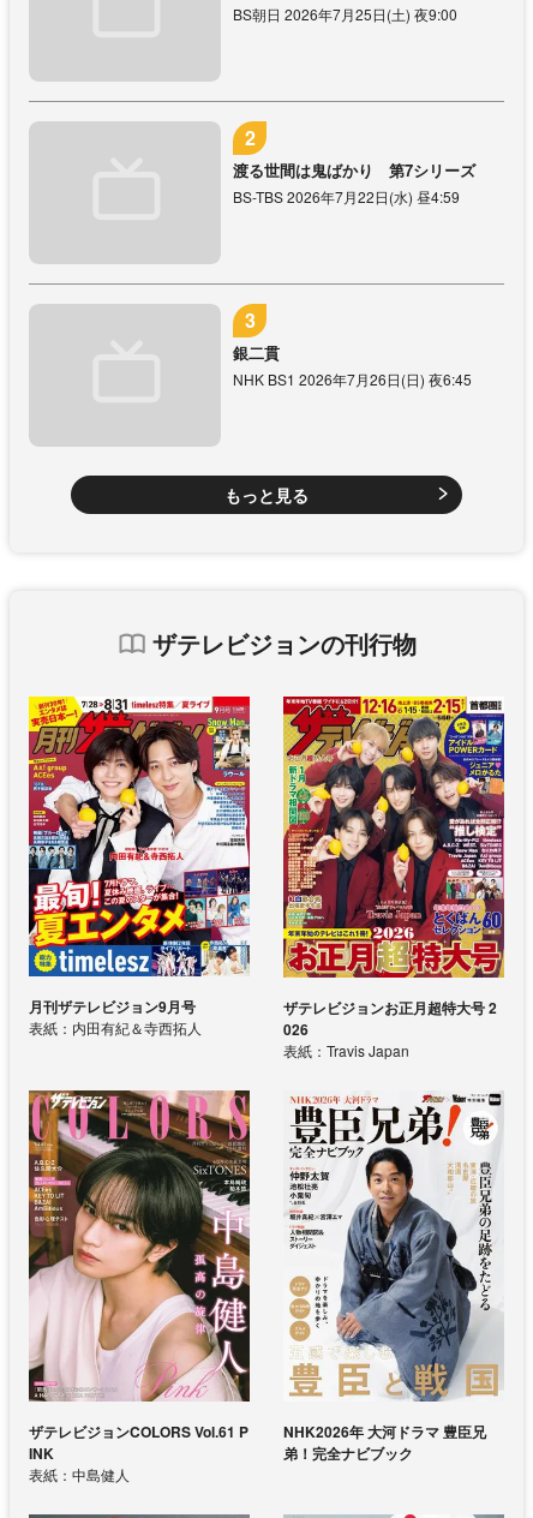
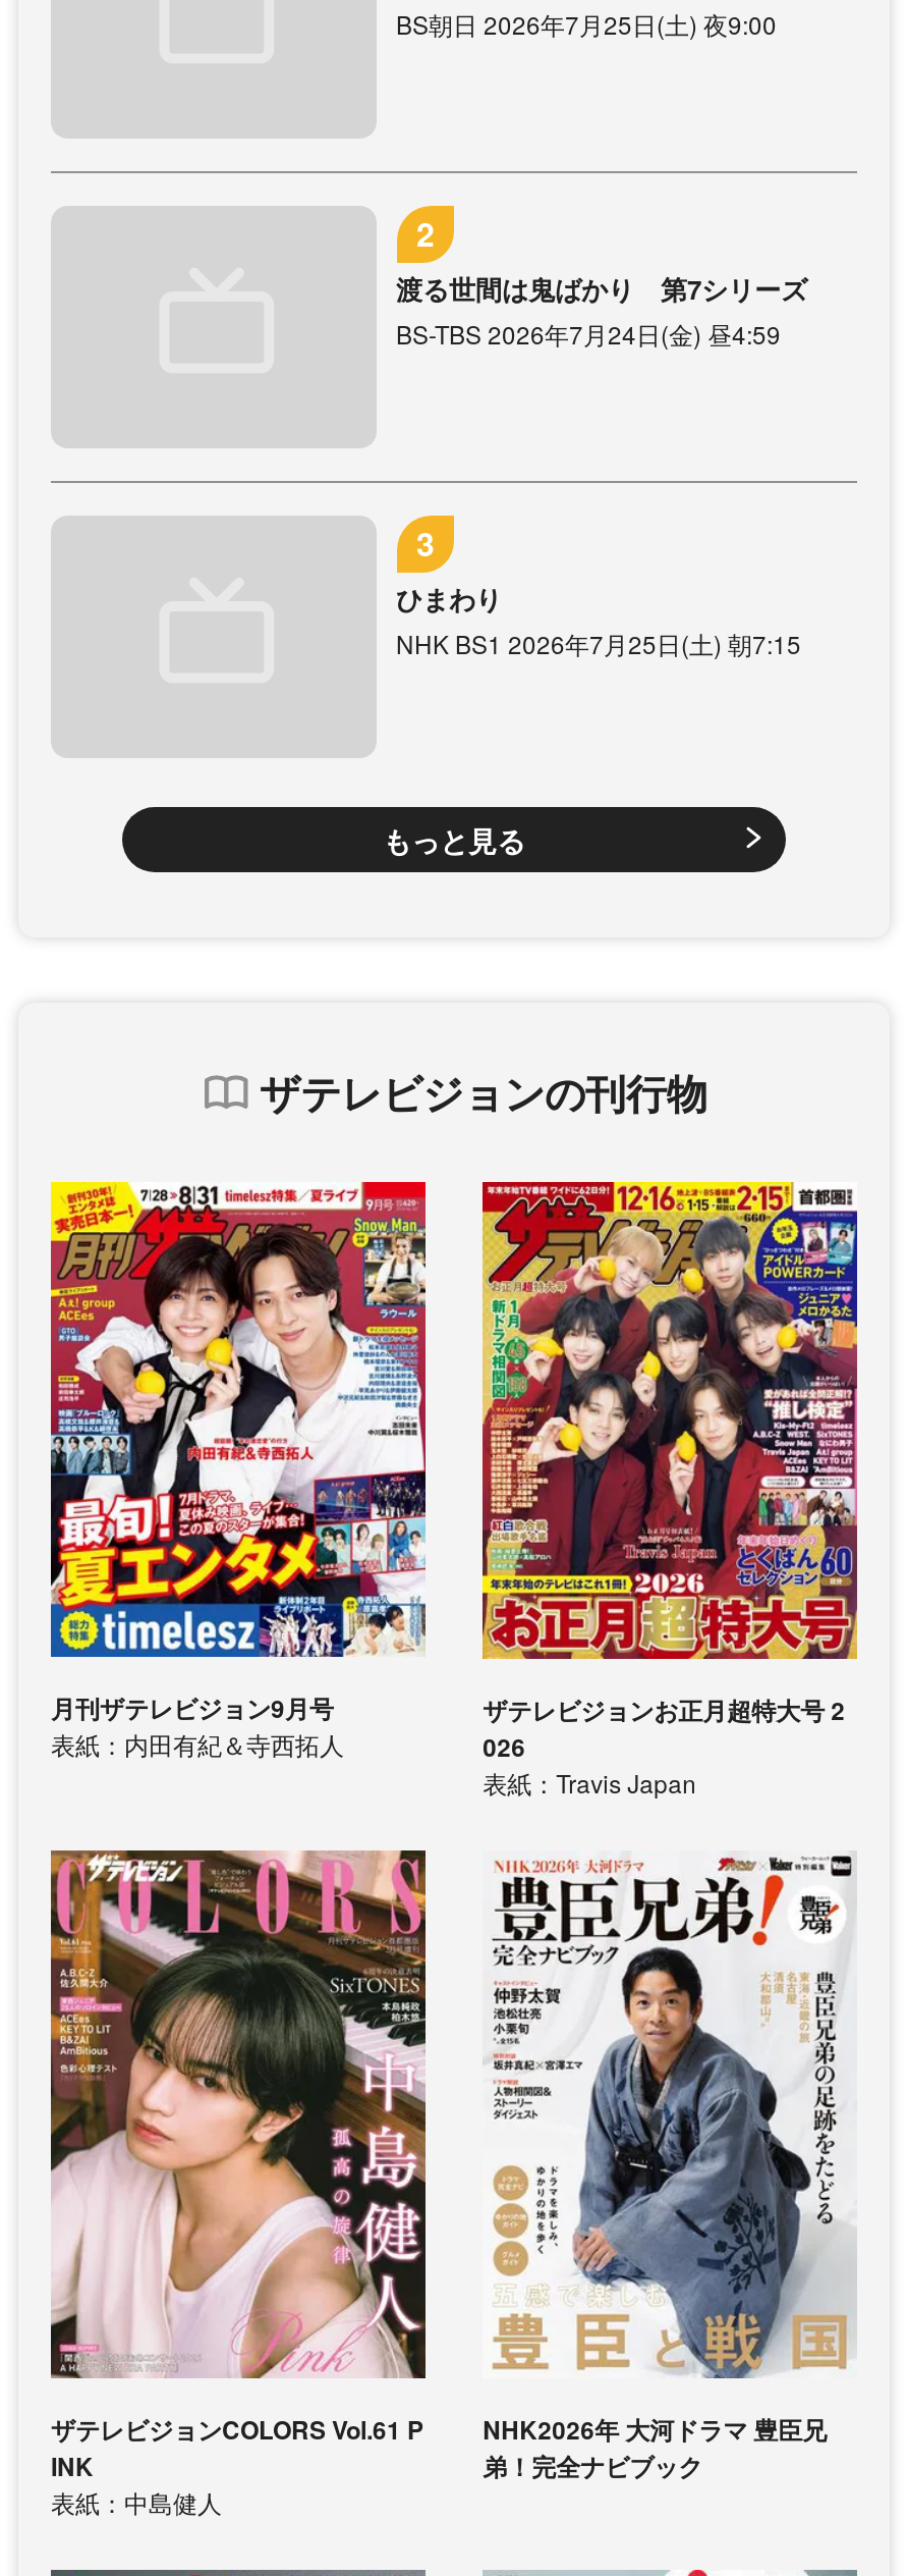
- BS-TBS 2026年7月22日(水) 昼4:59
+ BS-TBS 2026年7月24日(金) 昼4:59

- 銀二貫
- NHK BS1 2026年7月26日(日) 夜6:45
+ ひまわり
+ NHK BS1 2026年7月25日(土) 朝7:15
